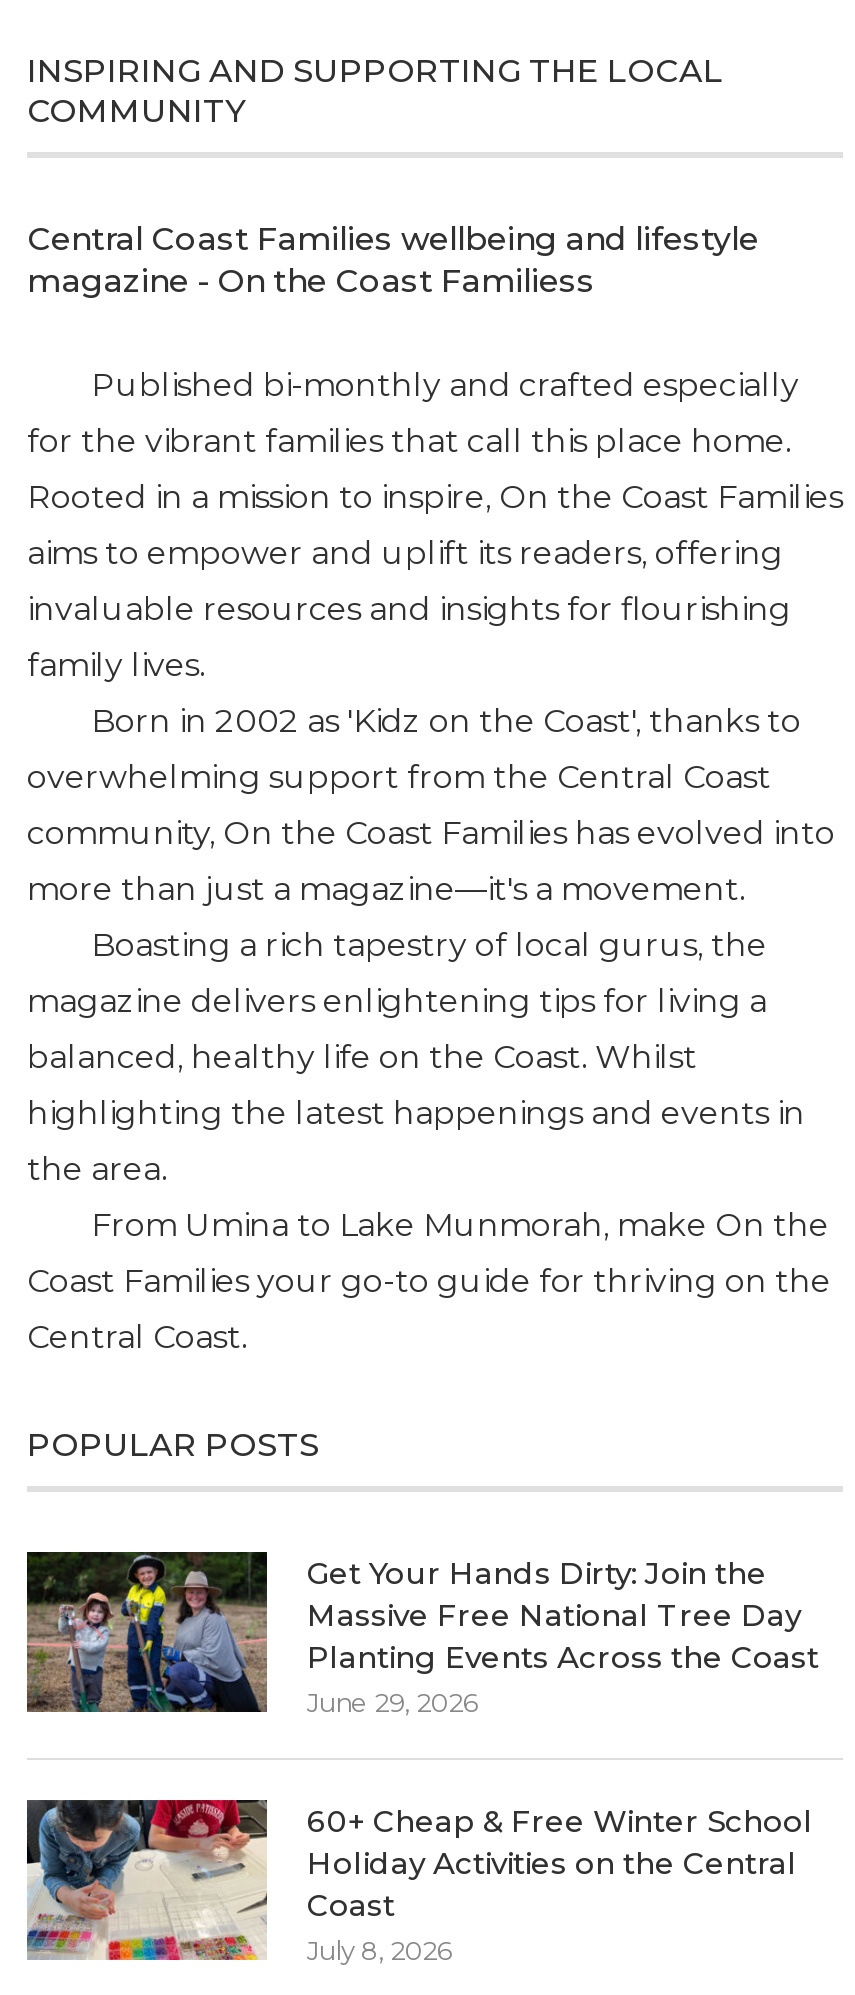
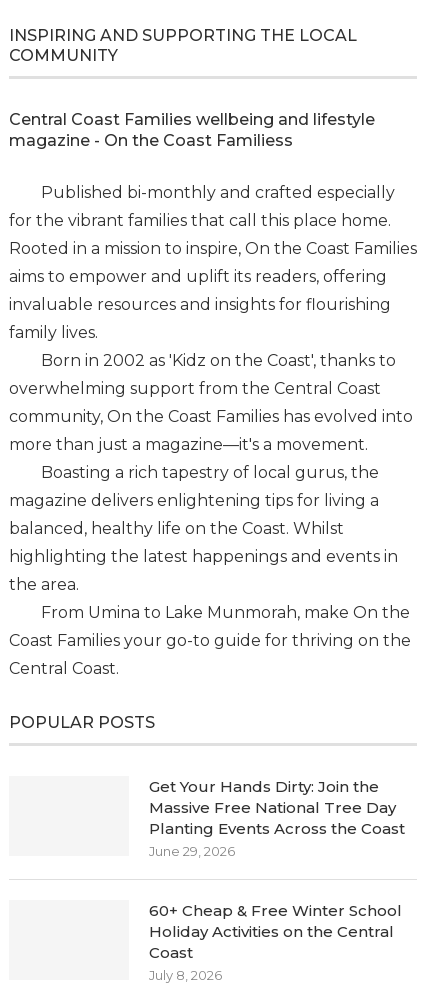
- [image]

- [image]
